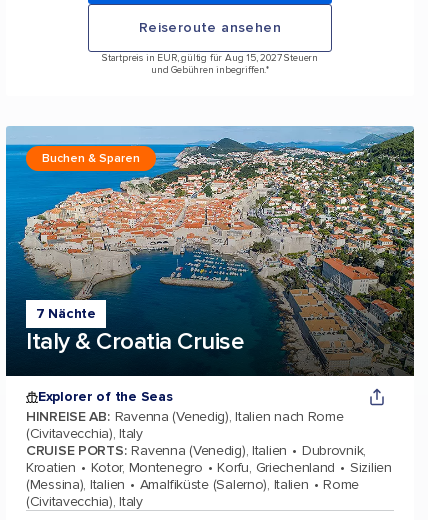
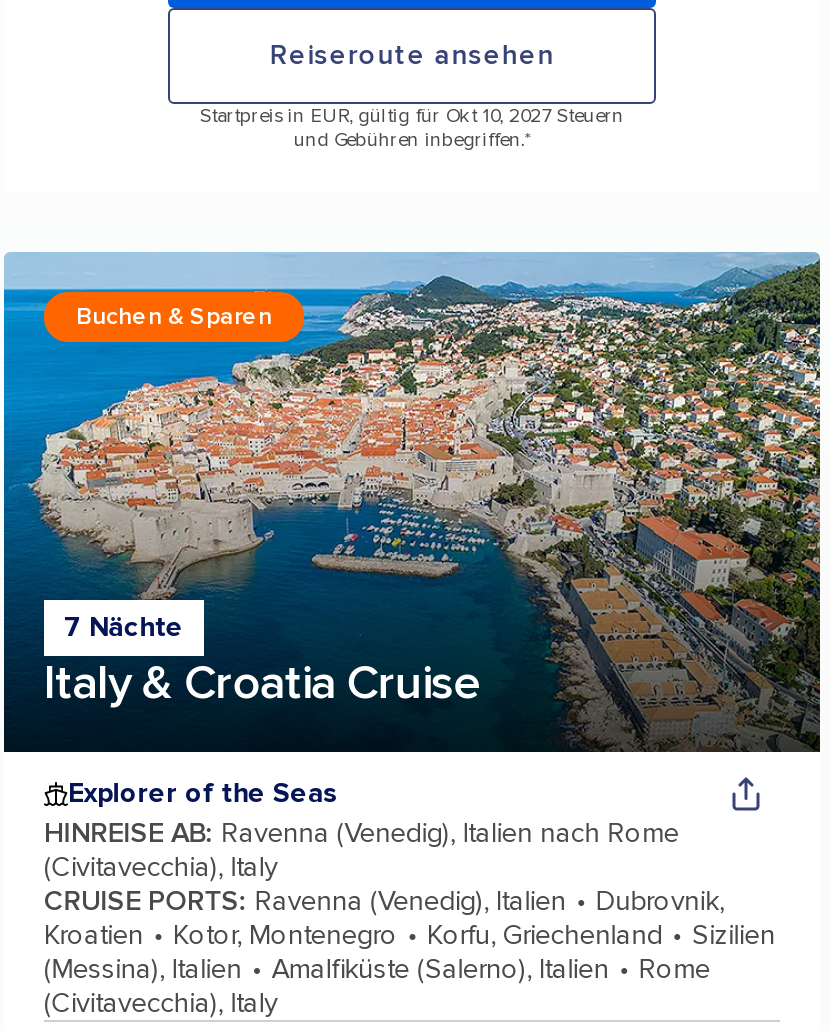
- Startpreis in EUR, gültig für Aug 15, 2027 Steuern
+ Startpreis in EUR, gültig für Okt 10, 2027 Steuern
